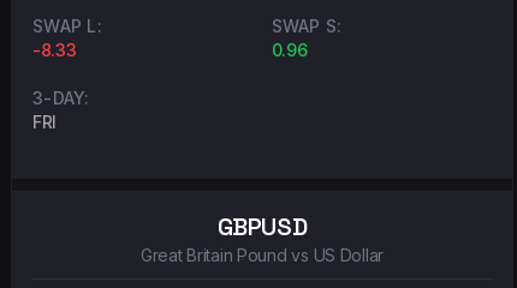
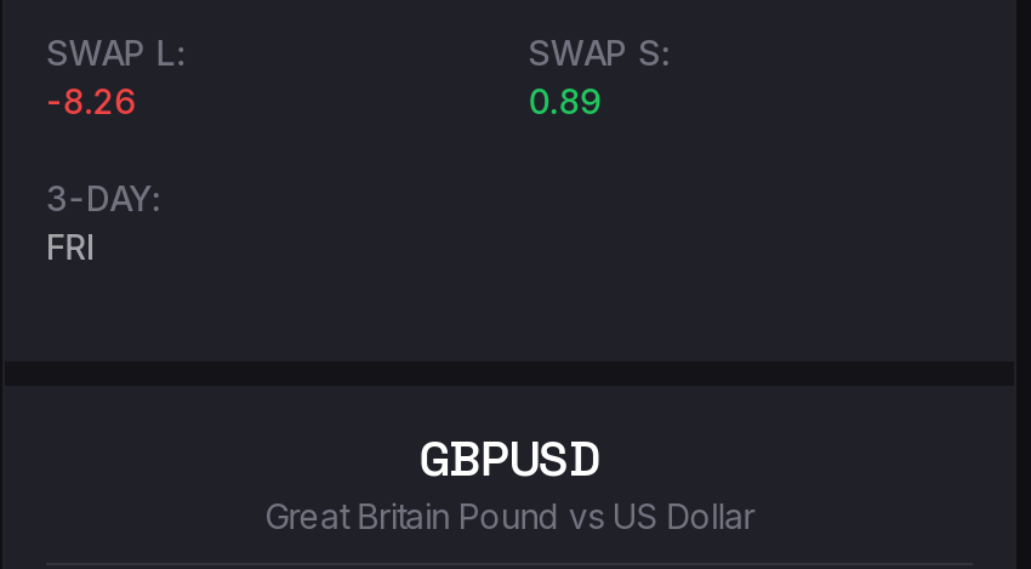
- -8.33
+ -8.26

- 0.96
+ 0.89
